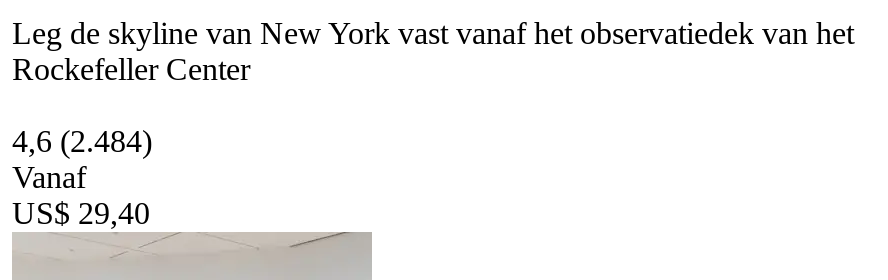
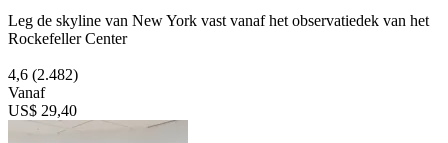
- 4,6 (2.484)
+ 4,6 (2.482)
